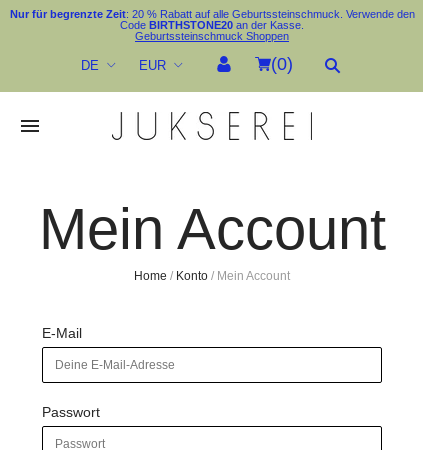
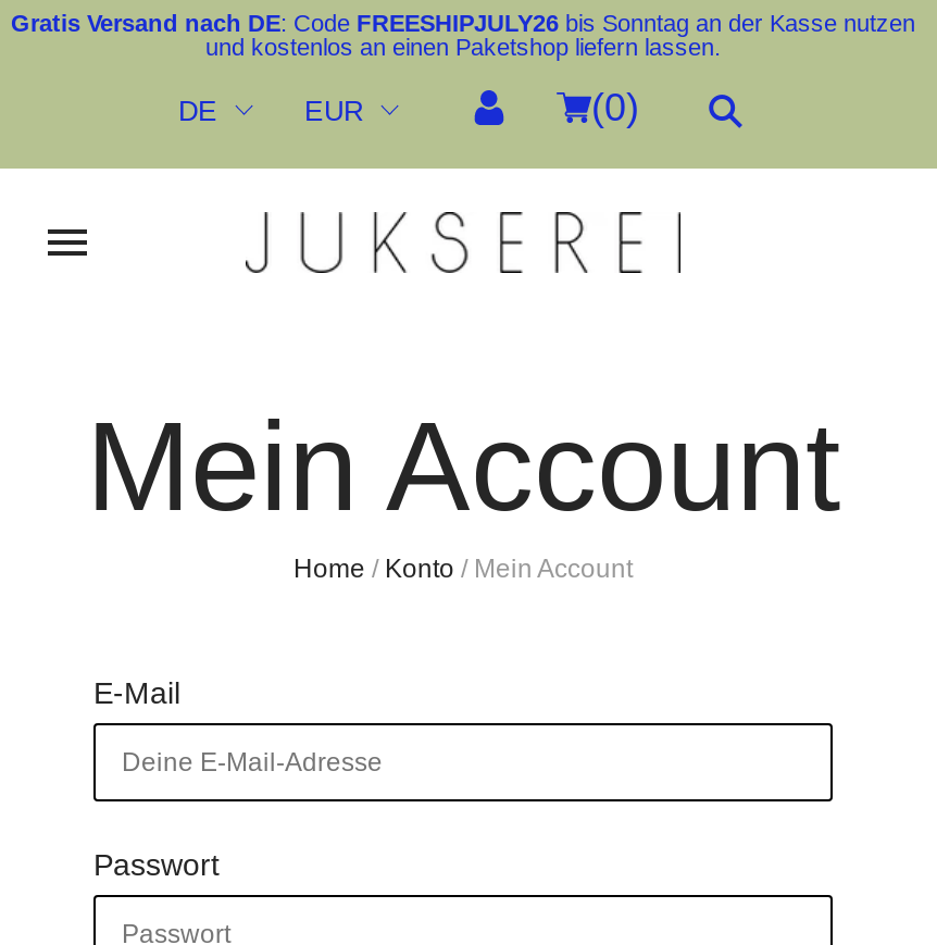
- Nur für begrenzte Zeit: 20 % Rabatt auf alle Geburtssteinschmuck. Verwende den
- Code BIRTHSTONE20 an der Kasse.
- Geburtssteinschmuck Shoppen
+ Gratis Versand nach DE: Code FREESHIPJULY26 bis Sonntag an der Kasse nutzen
+ und kostenlos an einen Paketshop liefern lassen.
